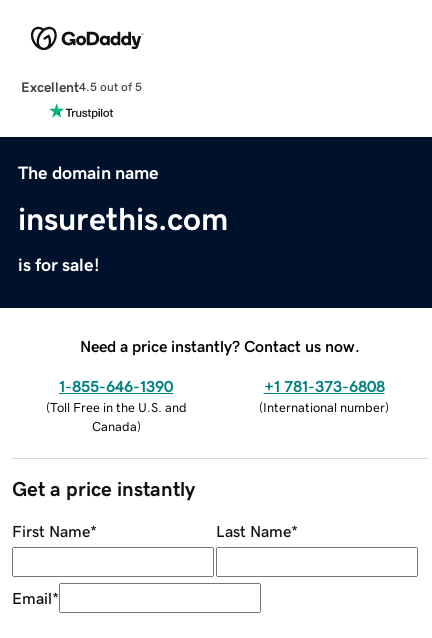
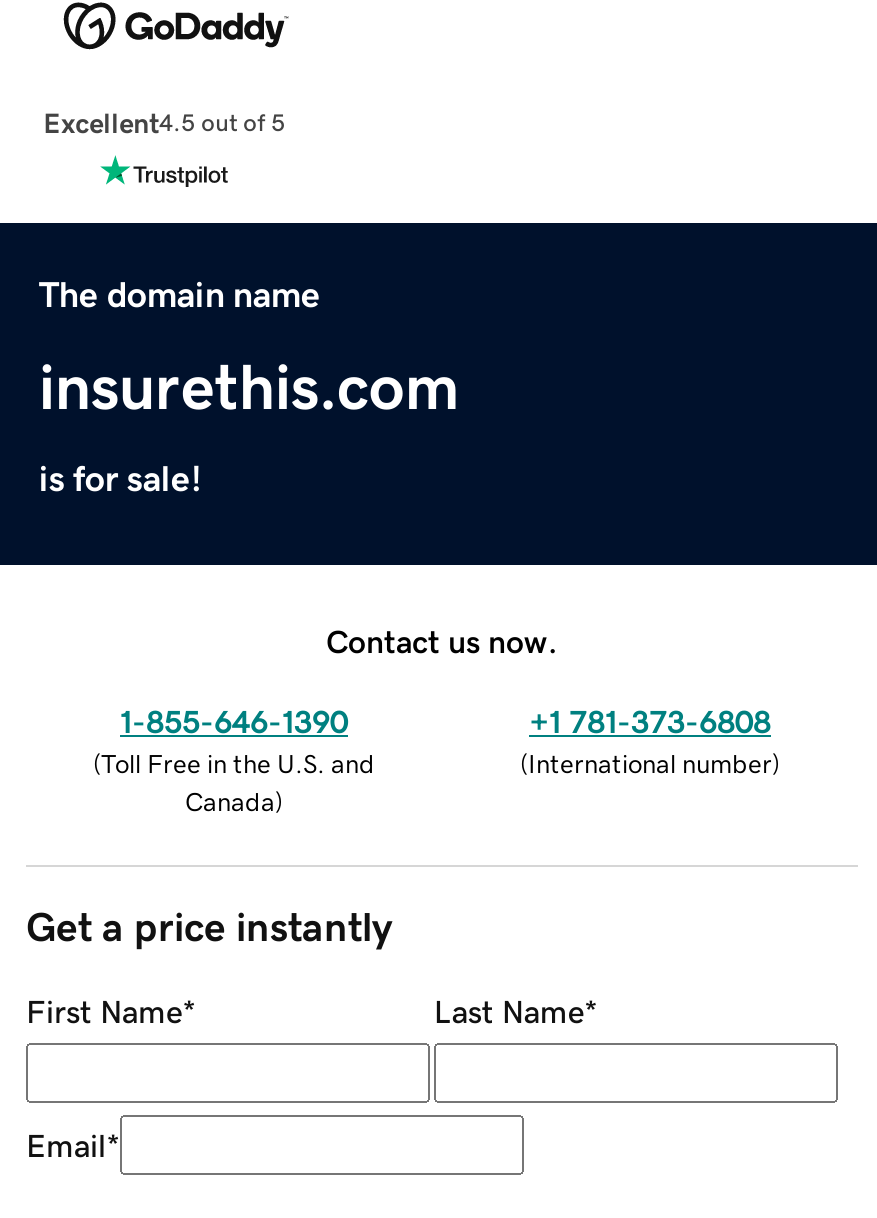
- Need a price instantly? Contact us now.
+ Contact us now.
